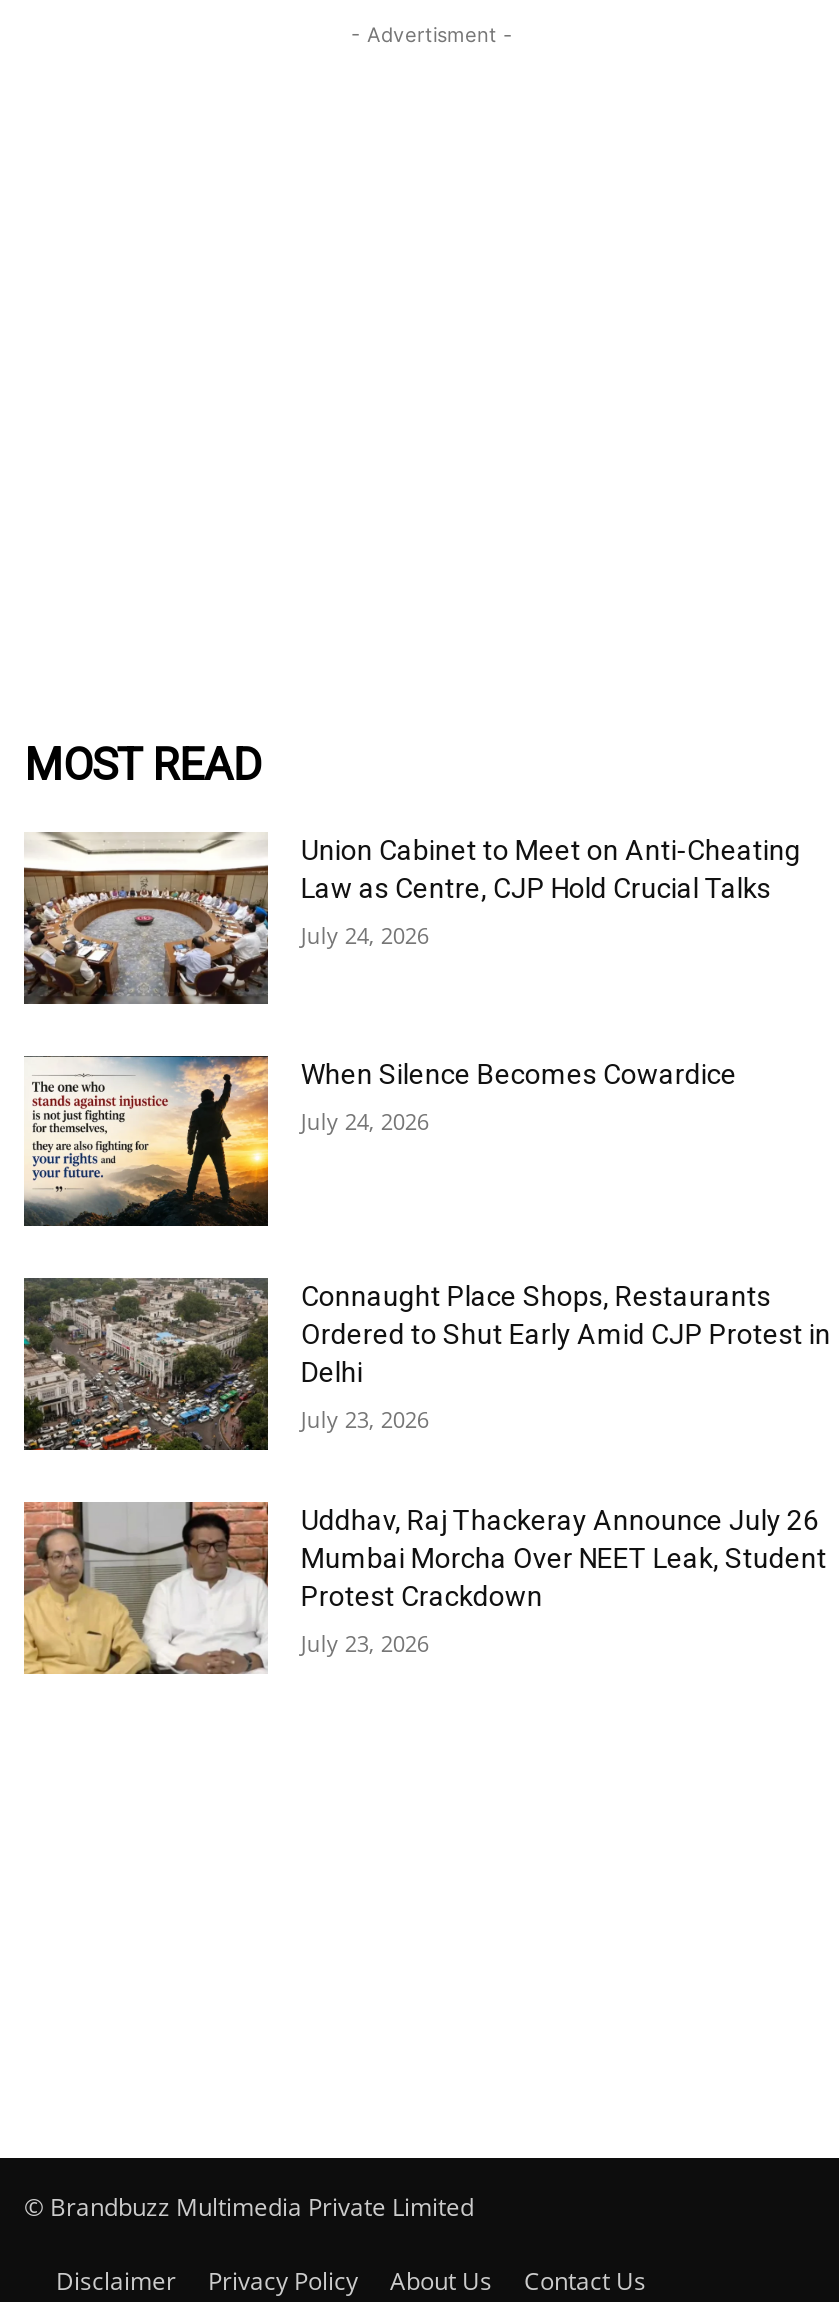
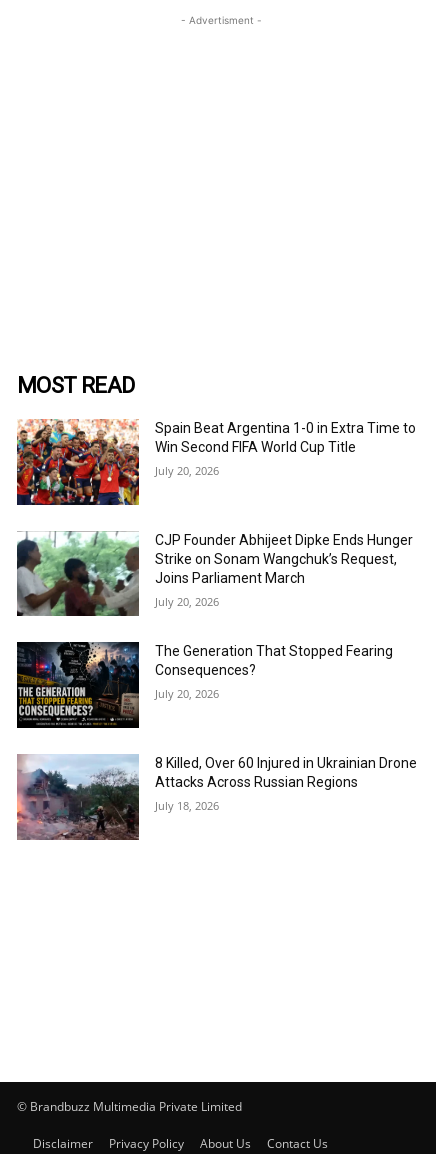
- [image]
- Union Cabinet to Meet on Anti-Cheating
- Law as Centre, CJP Hold Crucial Talks
+ [image]
+ Spain Beat Argentina 1-0 in Extra Time to
+ Win Second FIFA World Cup Title

- July 24, 2026
+ July 20, 2026

- [image]
- When Silence Becomes Cowardice
+ [image]
+ CJP Founder Abhijeet Dipke Ends Hunger
+ Strike on Sonam Wangchuk’s Request,
+ Joins Parliament March

- July 24, 2026
+ July 20, 2026

- [image]
- Connaught Place Shops, Restaurants
- Ordered to Shut Early Amid CJP Protest in
- Delhi
+ [image]
+ The Generation That Stopped Fearing
+ Consequences?

- July 23, 2026
+ July 20, 2026

- [image]
- Uddhav, Raj Thackeray Announce July 26
- Mumbai Morcha Over NEET Leak, Student
- Protest Crackdown
+ [image]
+ 8 Killed, Over 60 Injured in Ukrainian Drone
+ Attacks Across Russian Regions

- July 23, 2026
+ July 18, 2026
